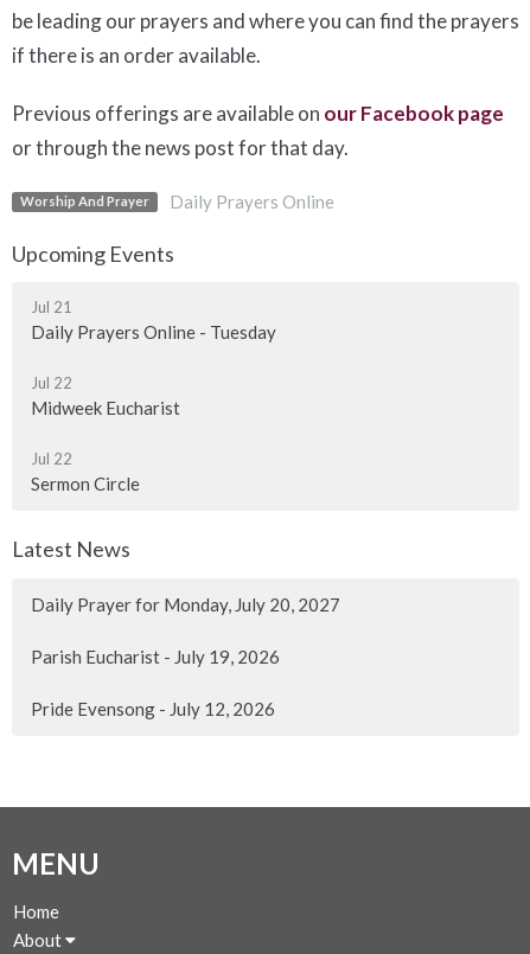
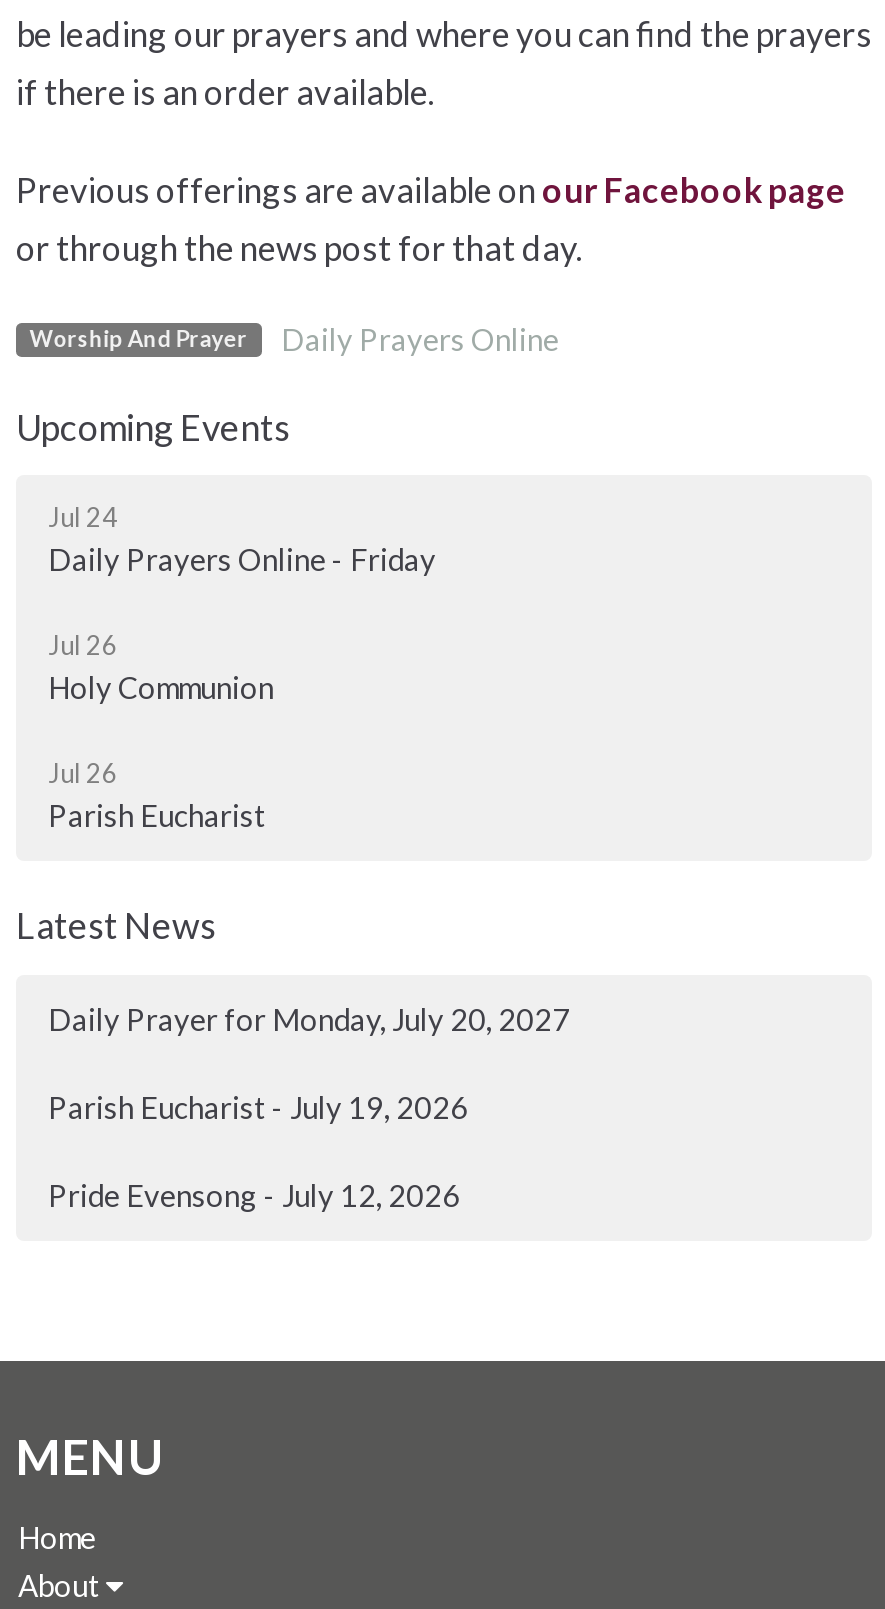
- Jul 21
- Daily Prayers Online - Tuesday
+ Jul 24
+ Daily Prayers Online - Friday

- Jul 22
- Midweek Eucharist
+ Jul 26
+ Holy Communion

- Jul 22
- Sermon Circle
+ Jul 26
+ Parish Eucharist
